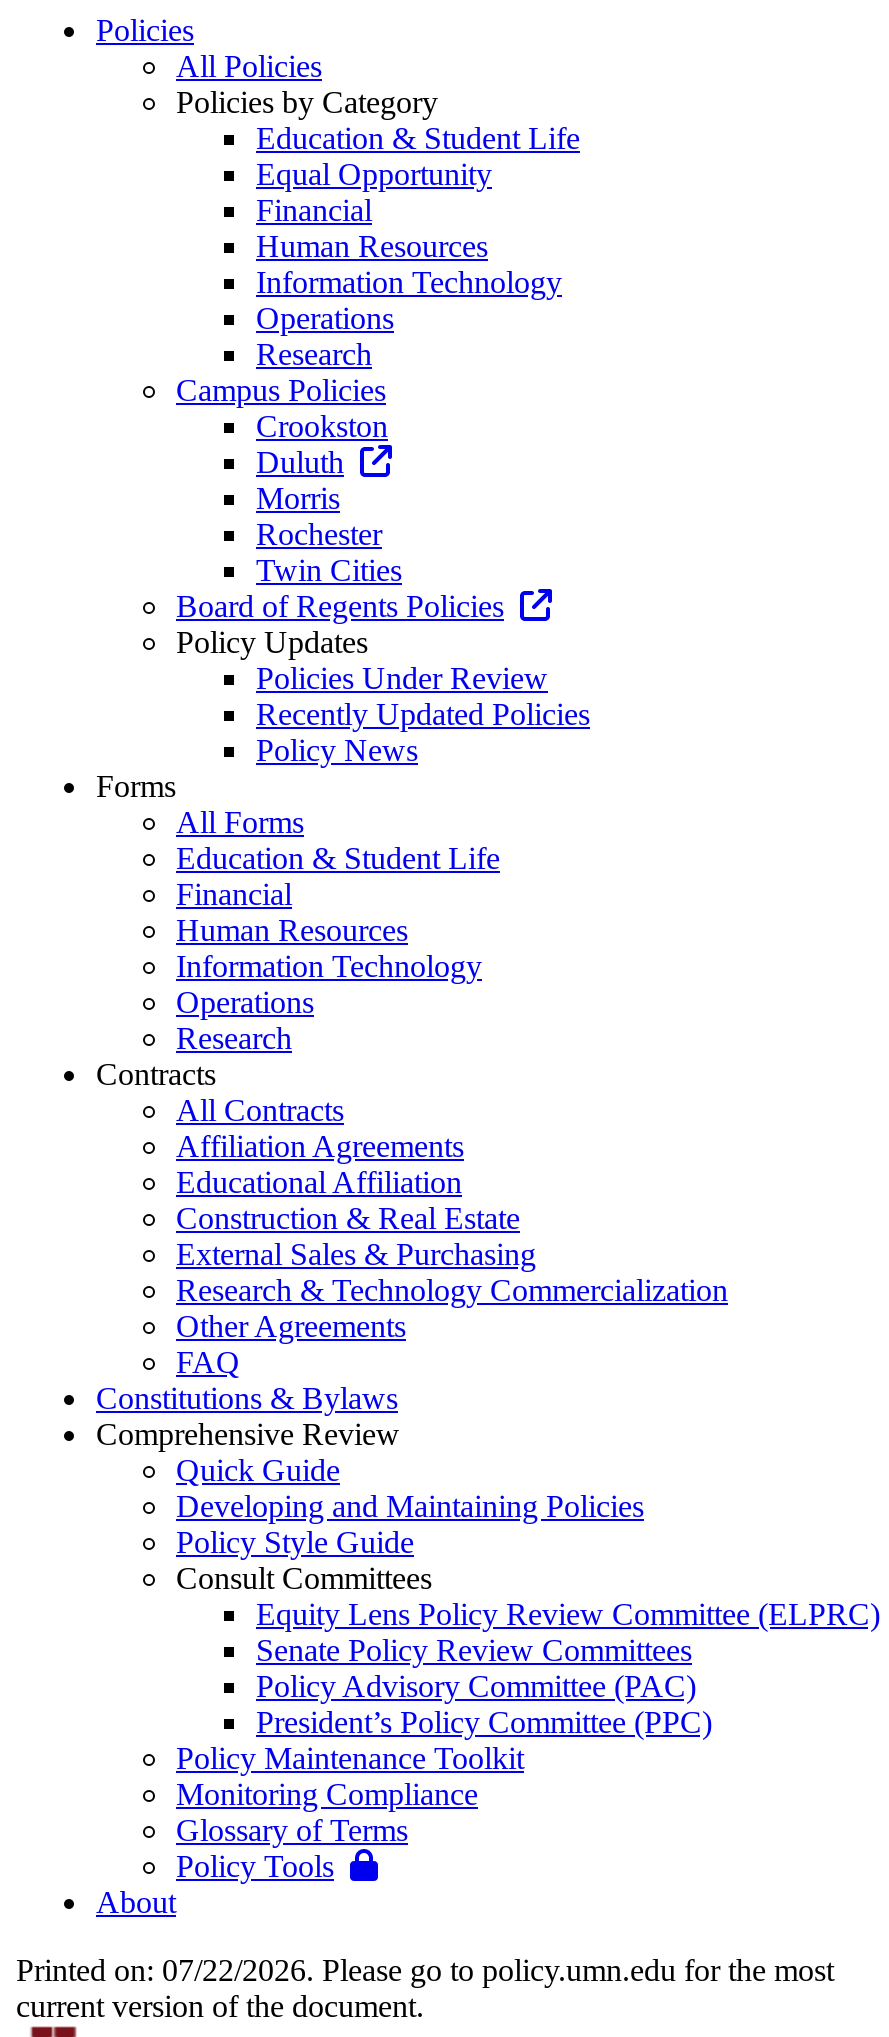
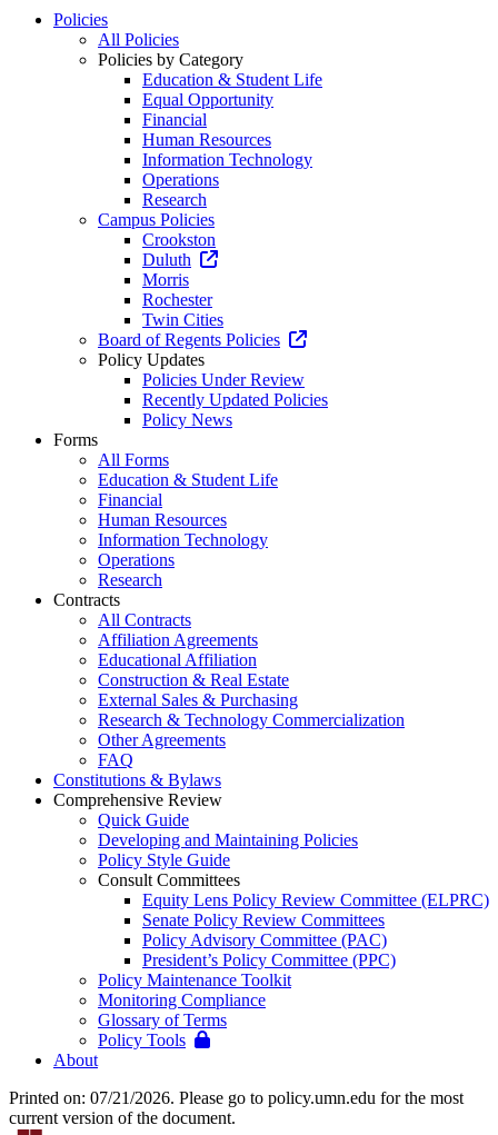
- Printed on: 07/22/2026. Please go to policy.umn.edu for the most
+ Printed on: 07/21/2026. Please go to policy.umn.edu for the most
